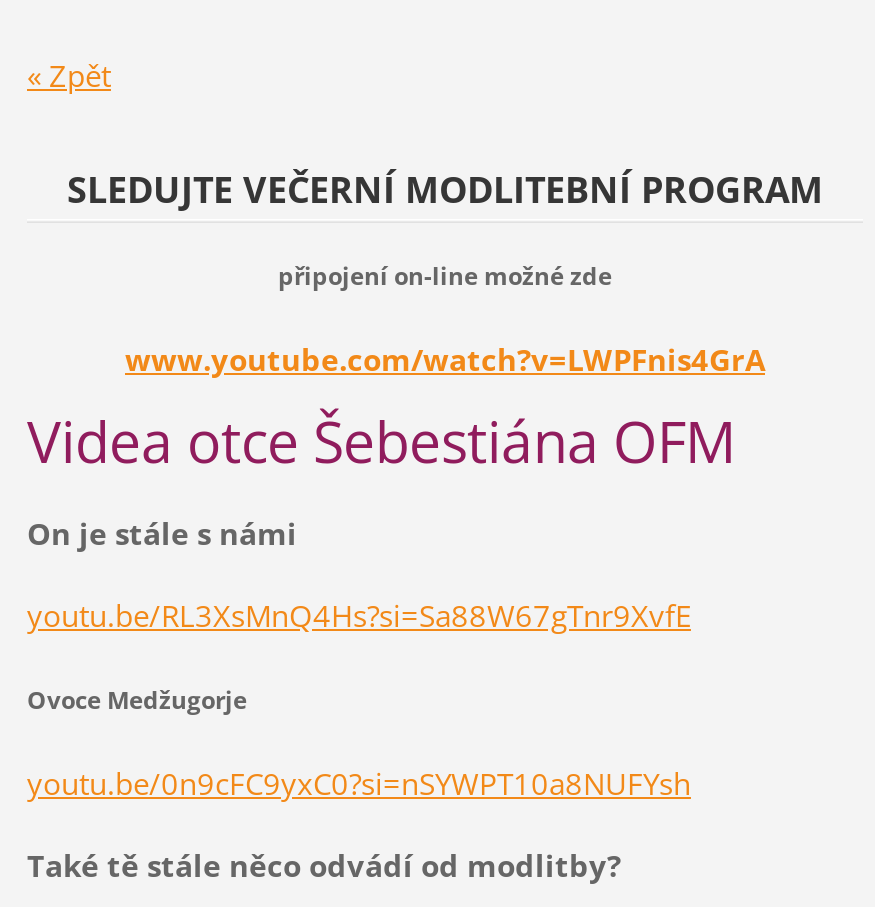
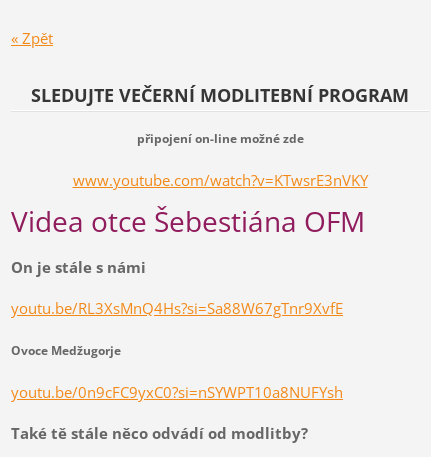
- www.youtube.com/watch?v=LWPFnis4GrA
+ www.youtube.com/watch?v=KTwsrE3nVKY
